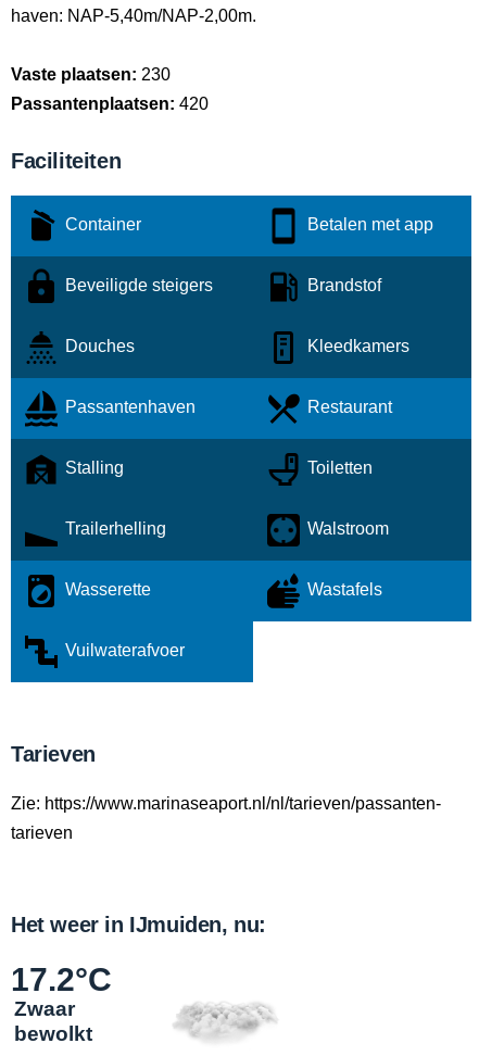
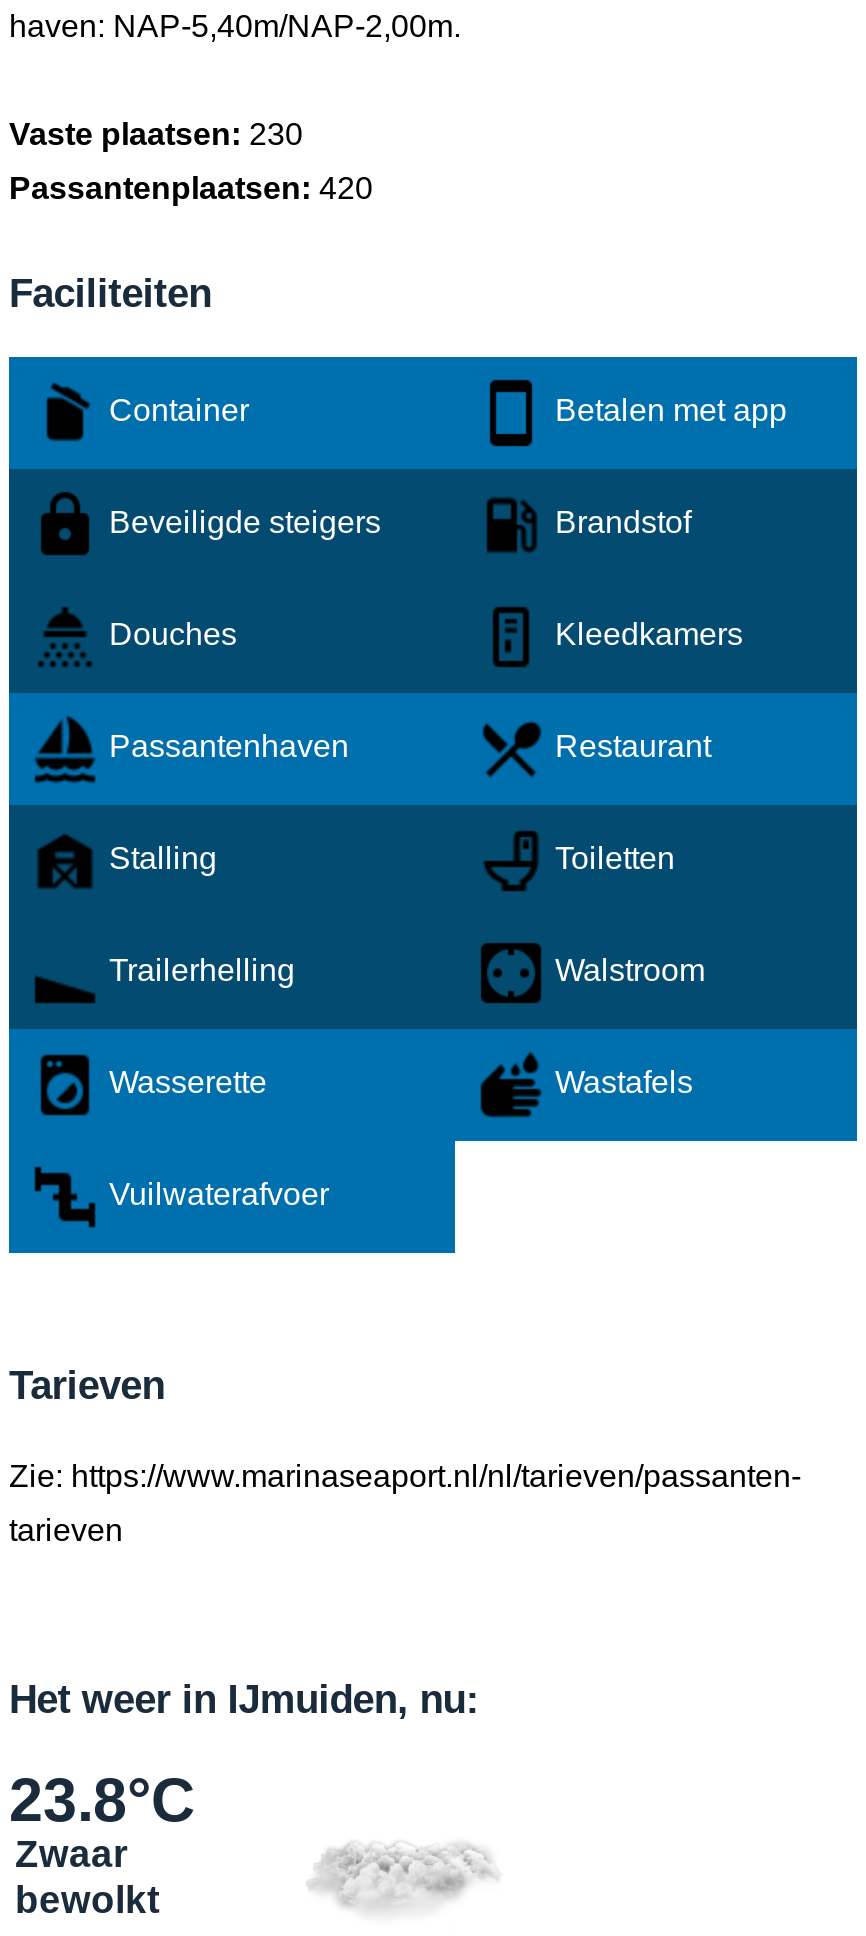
- 17.2°C
+ 23.8°C
